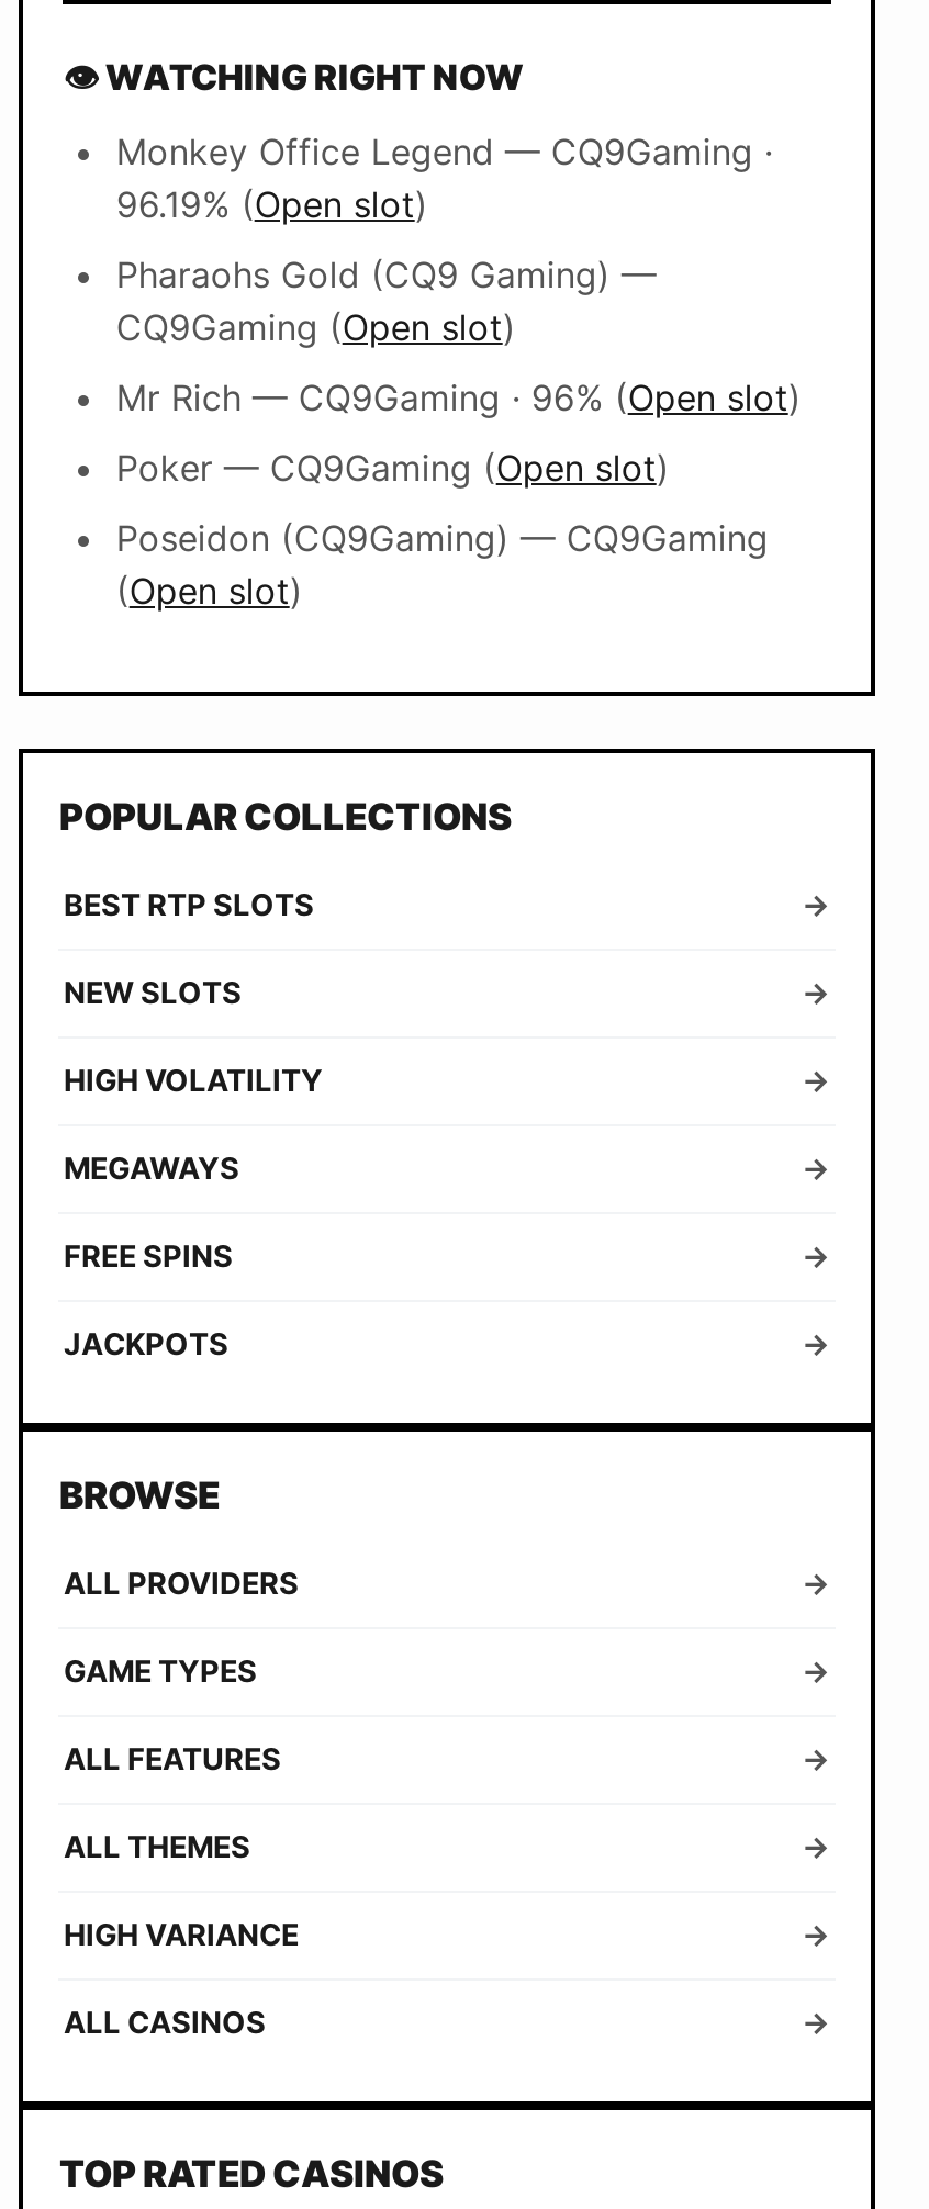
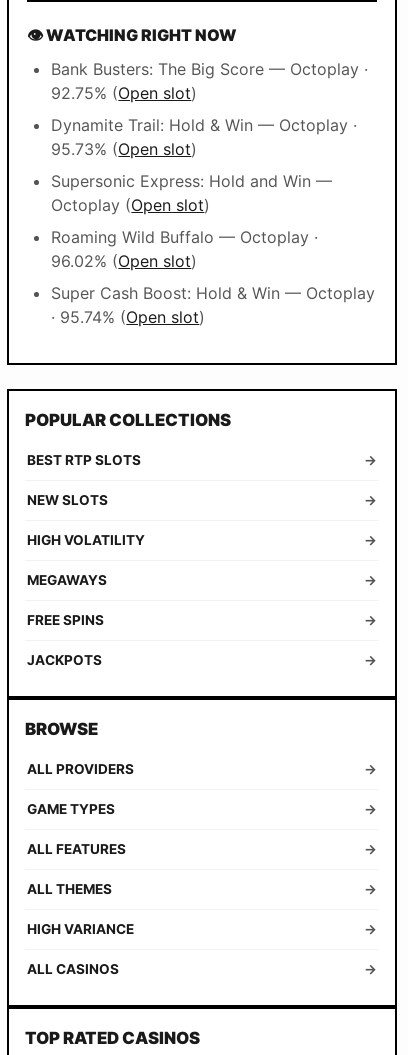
- Monkey Office Legend — CQ9Gaming ·
- 96.19% (Open slot)
+ Bank Busters: The Big Score — Octoplay ·
+ 92.75% (Open slot)

- Pharaohs Gold (CQ9 Gaming) —
- CQ9Gaming (Open slot)
+ Dynamite Trail: Hold & Win — Octoplay ·
+ 95.73% (Open slot)

- Mr Rich — CQ9Gaming · 96% (Open slot)
+ Supersonic Express: Hold and Win —
+ Octoplay (Open slot)

- Poker — CQ9Gaming (Open slot)
+ Roaming Wild Buffalo — Octoplay ·
+ 96.02% (Open slot)

- Poseidon (CQ9Gaming) — CQ9Gaming
- (Open slot)
+ Super Cash Boost: Hold & Win — Octoplay
+ · 95.74% (Open slot)
